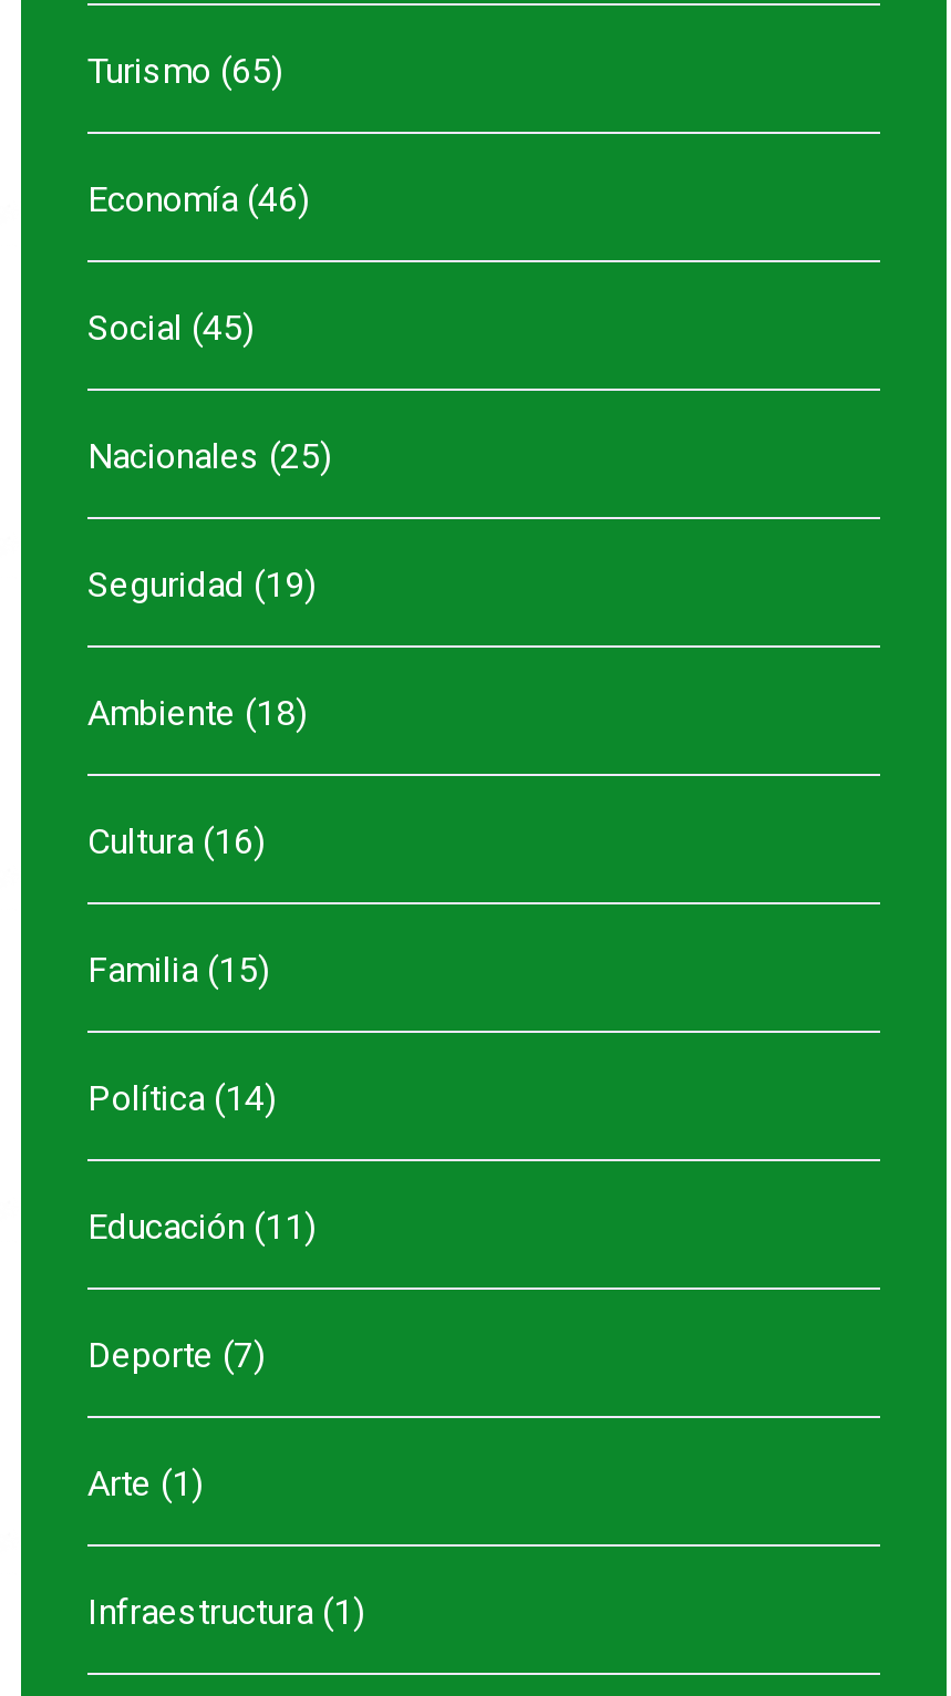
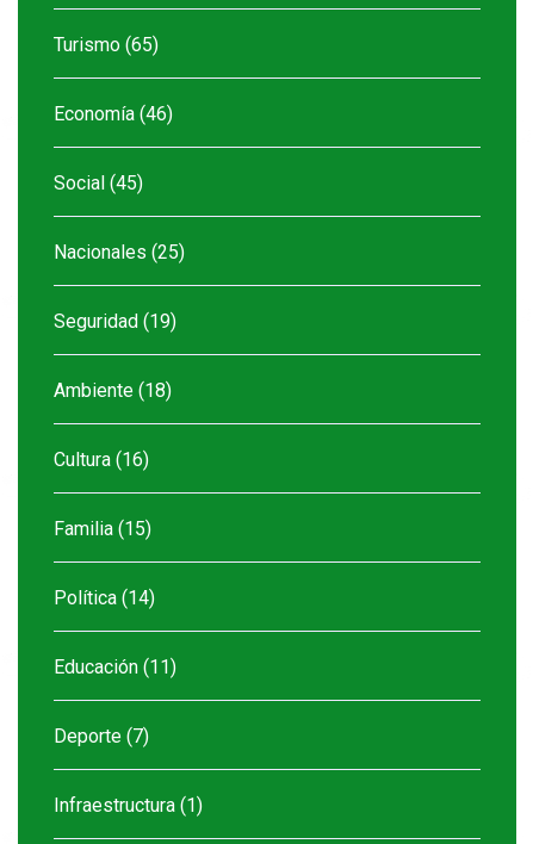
- Arte (1)
